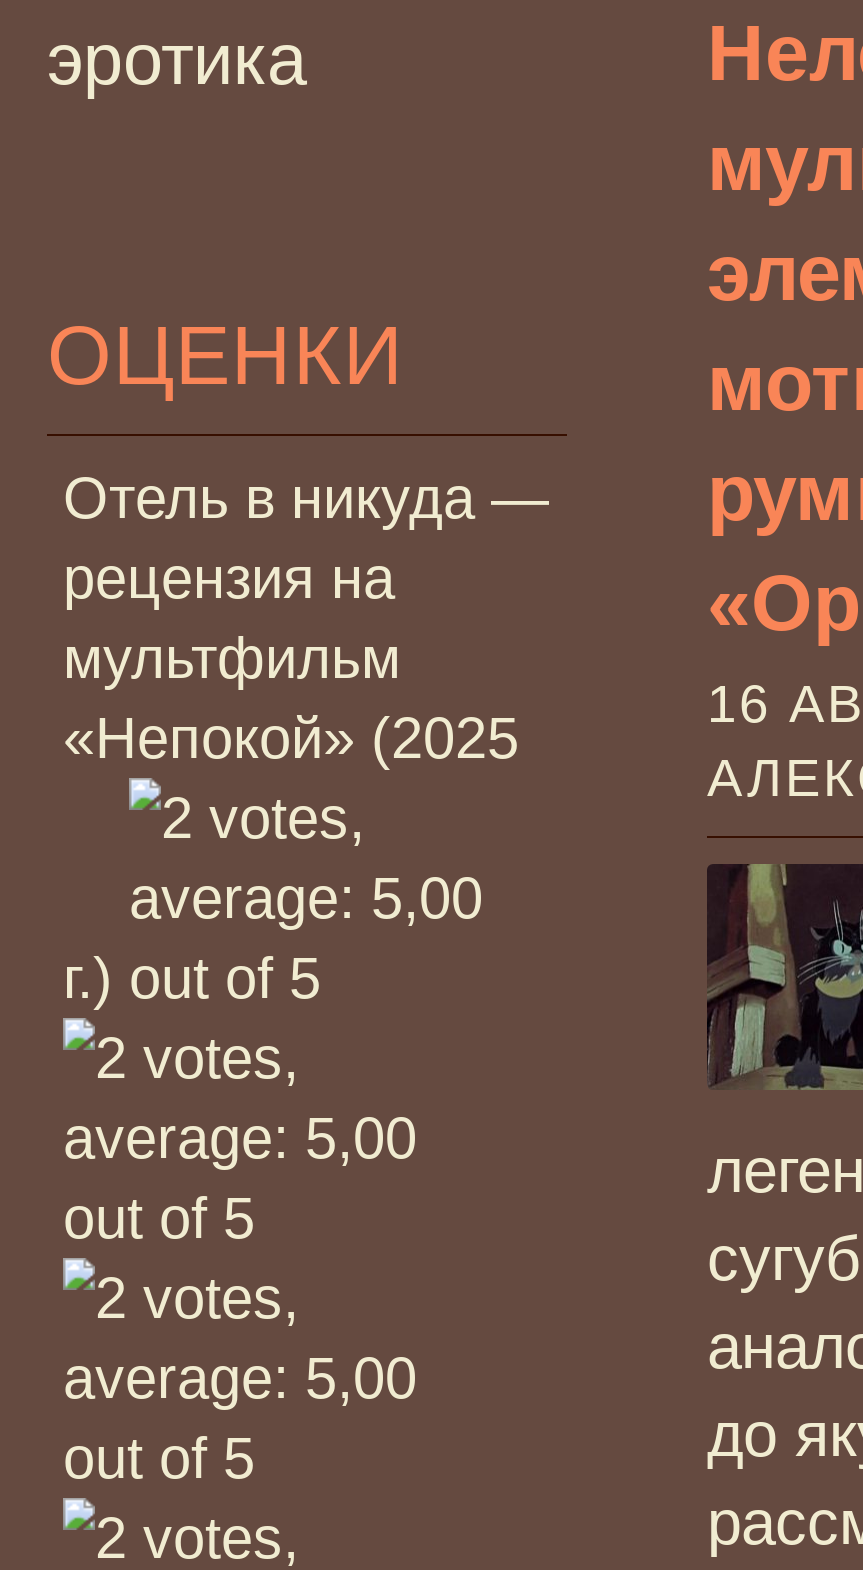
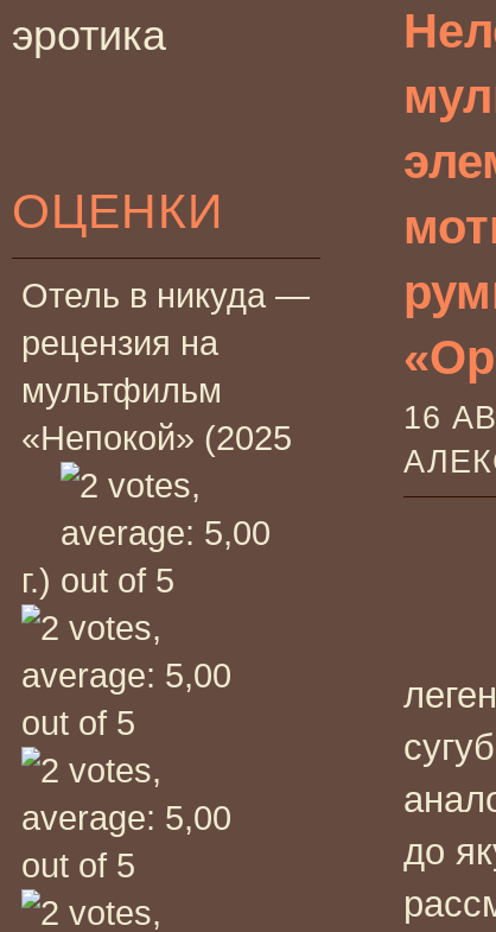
- [image]
